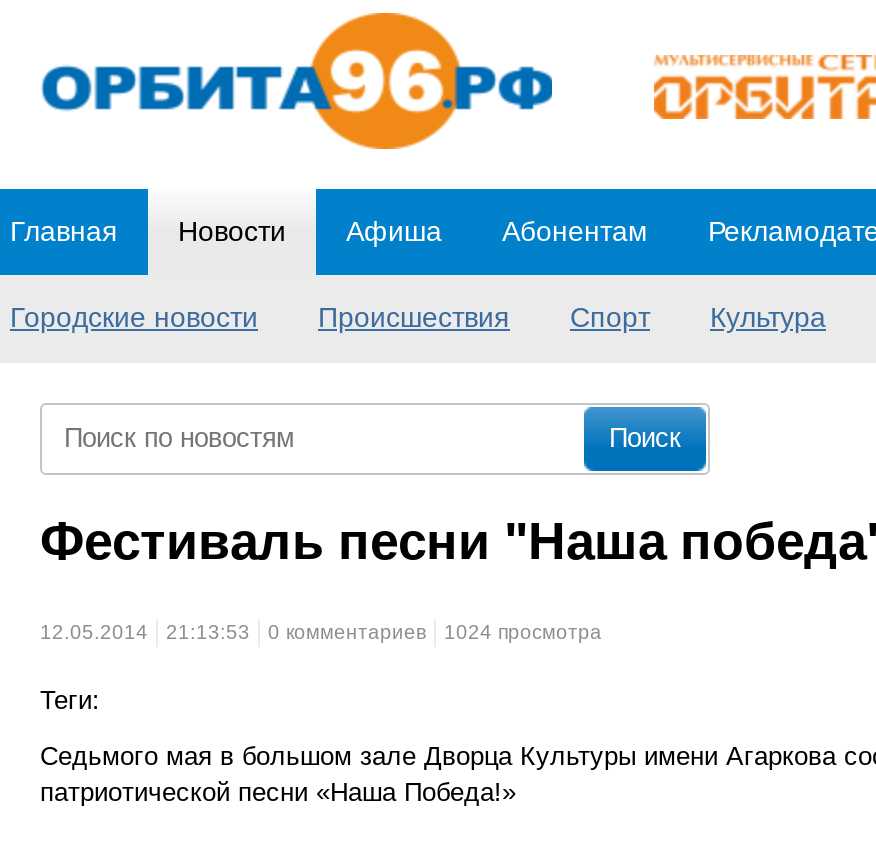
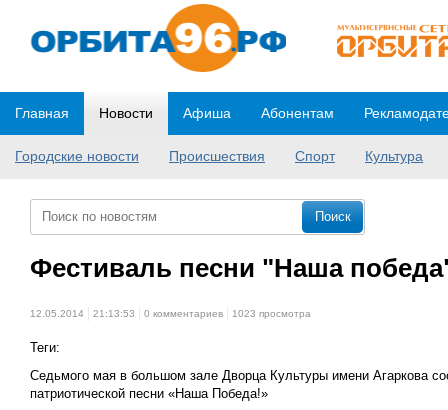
- 12.05.2014 21:13:53 0 комментариев 1024 просмотра
+ 12.05.2014 21:13:53 0 комментариев 1023 просмотра
